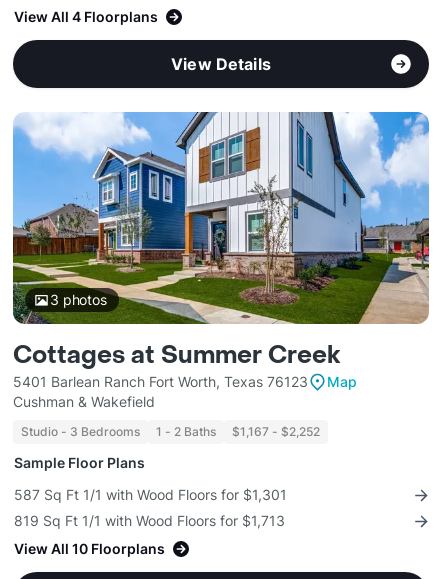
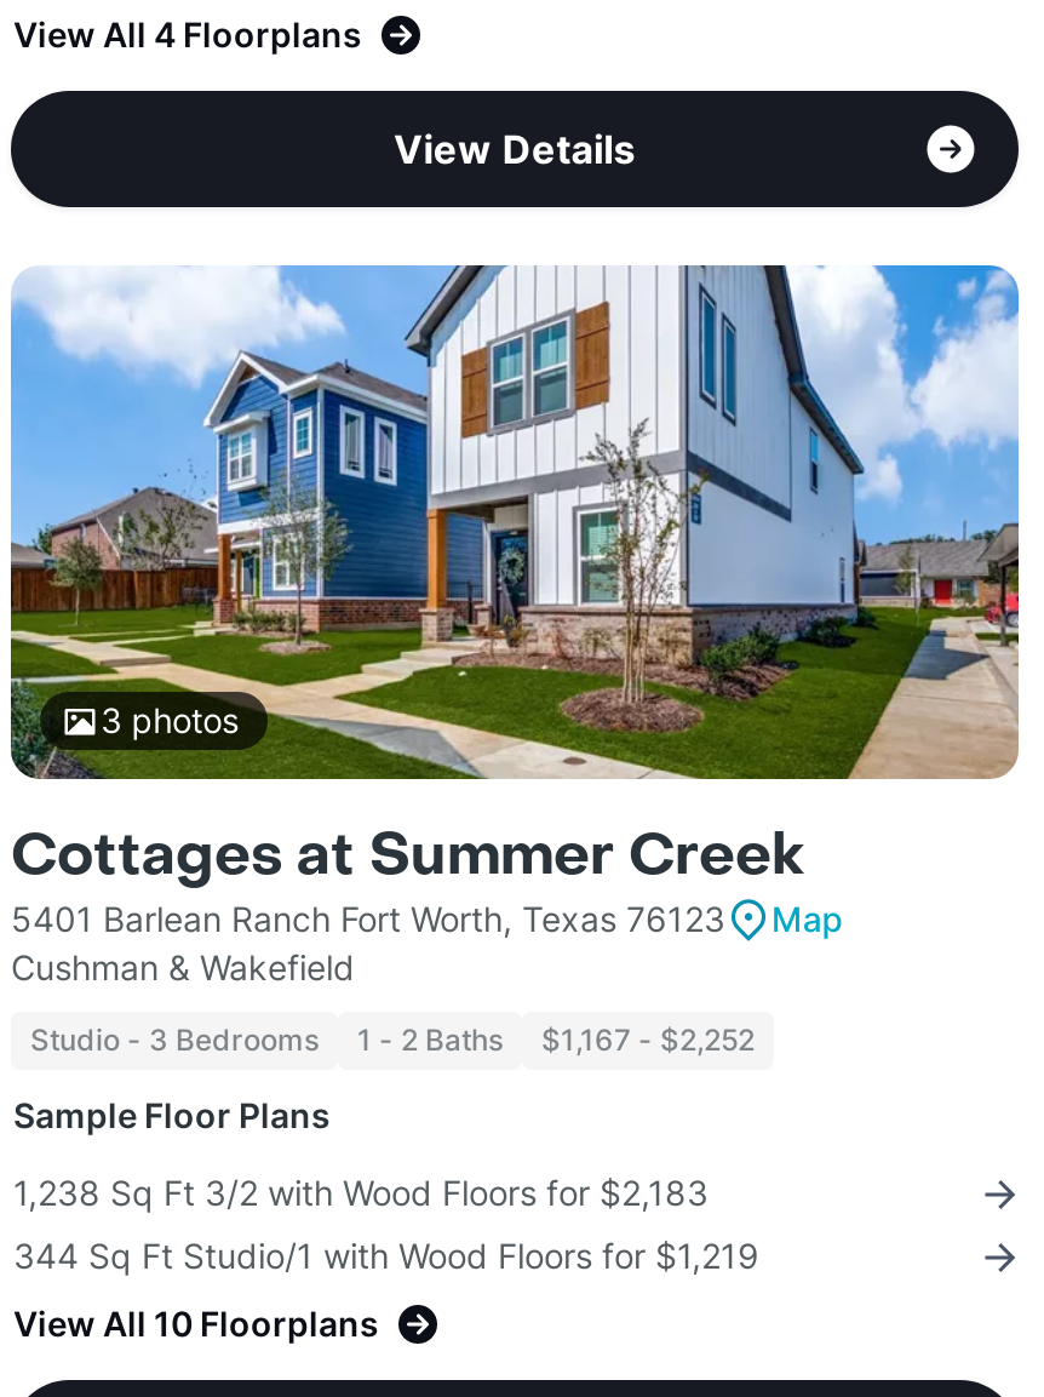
- 587 Sq Ft 1/1 with Wood Floors for $1,301
+ 1,238 Sq Ft 3/2 with Wood Floors for $2,183

- 819 Sq Ft 1/1 with Wood Floors for $1,713
+ 344 Sq Ft Studio/1 with Wood Floors for $1,219
